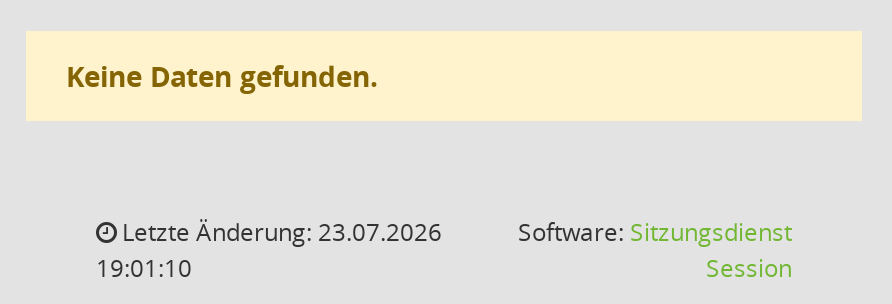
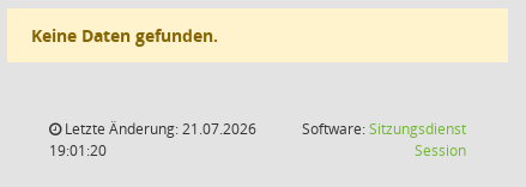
- Letzte Änderung: 23.07.2026
+ Letzte Änderung: 21.07.2026

- 19:01:10
+ 19:01:20
